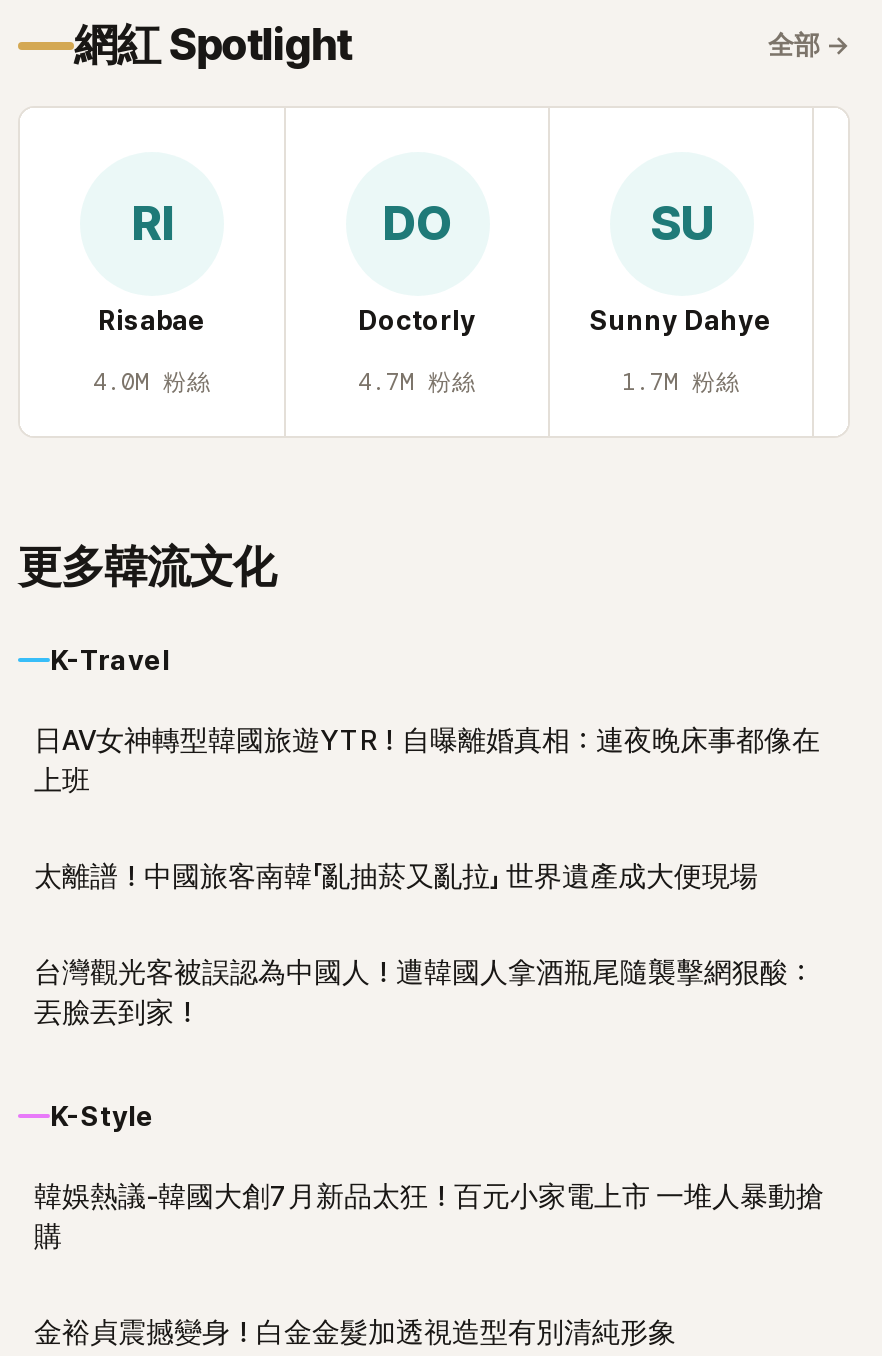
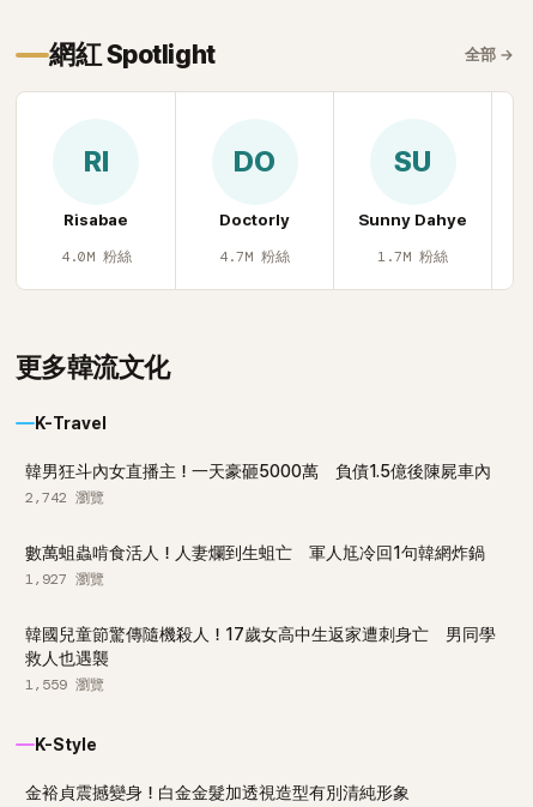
- 日AV女神轉型韓國旅遊YTR！自曝離婚真相：連夜晚床事都像在
- 上班
+ 韓男狂斗內女直播主！一天豪砸5000萬 負債1.5億後陳屍車內
+ 2,742 瀏覽

- 太離譜！中國旅客南韓「亂抽菸又亂拉」 世界遺產成大便現場
+ 數萬蛆蟲啃食活人！人妻爛到生蛆亡 軍人尪冷回1句韓網炸鍋
+ 1,927 瀏覽

- 台灣觀光客被誤認為中國人！遭韓國人拿酒瓶尾隨襲擊網狠酸：
- 丟臉丟到家！
+ 韓國兒童節驚傳隨機殺人！17歲女高中生返家遭刺身亡 男同學
+ 救人也遇襲
+ 1,559 瀏覽

moved down: K-Style

- 韓娛熱議-韓國大創7月新品太狂！百元小家電上市 一堆人暴動搶
- 購
